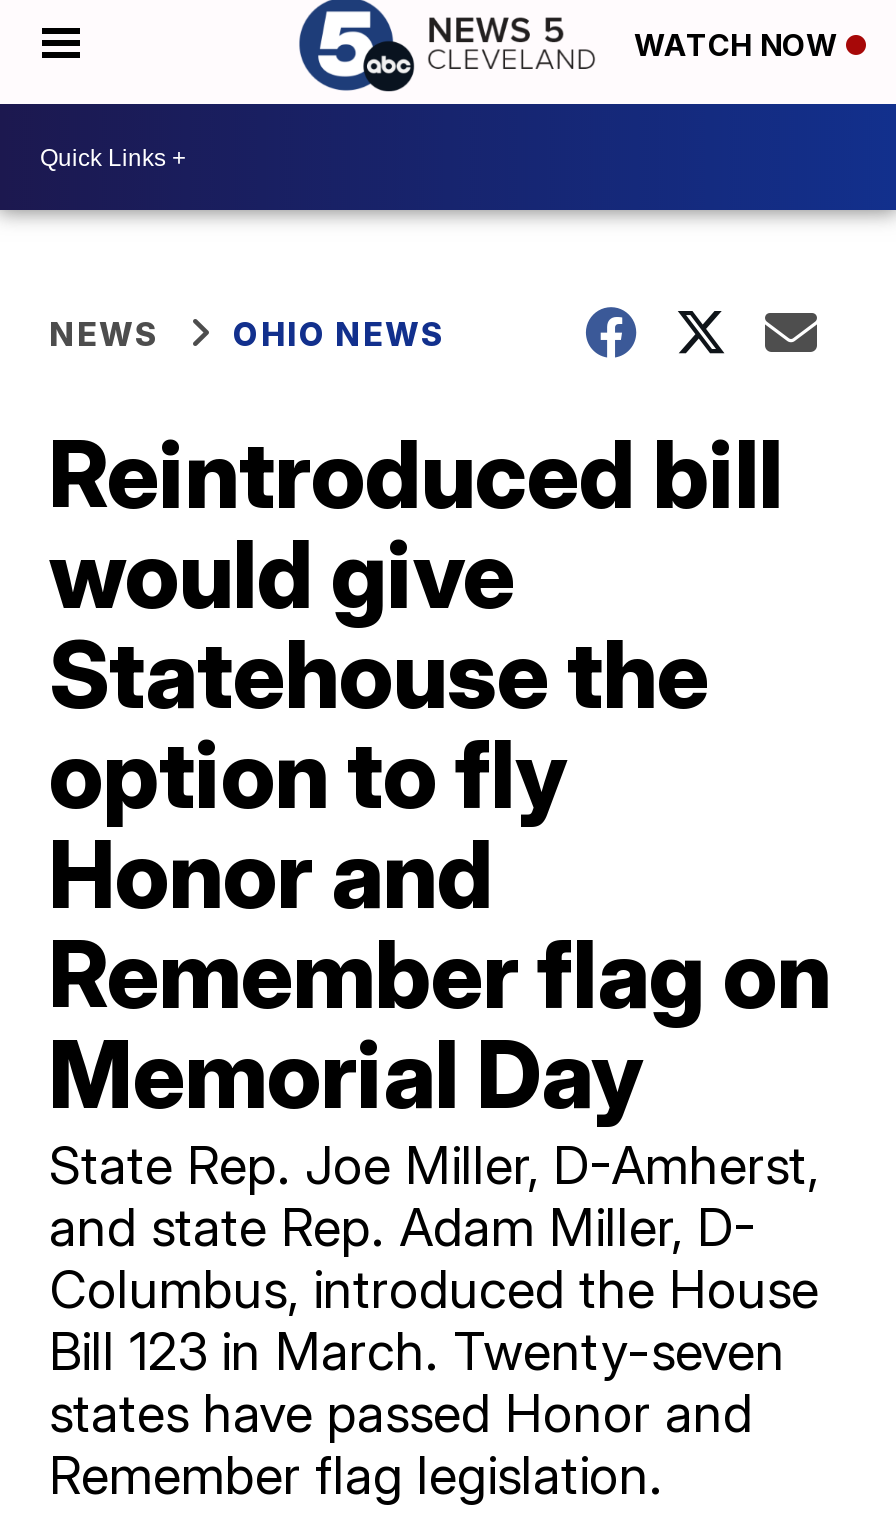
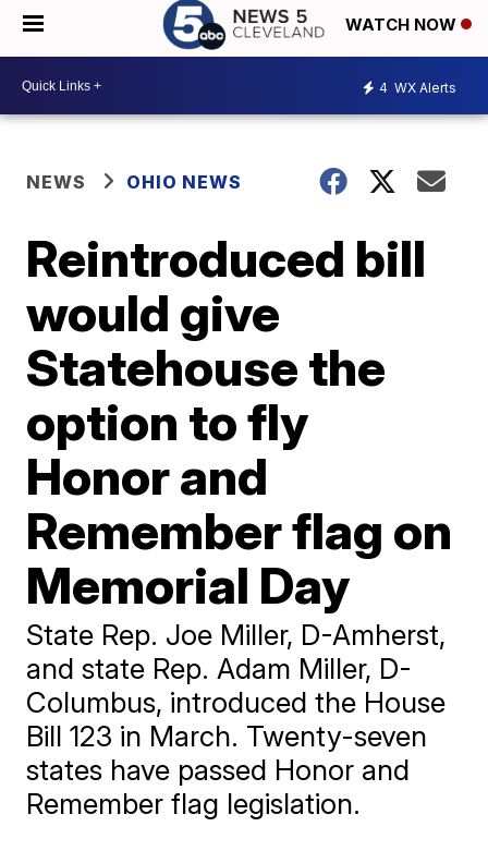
+ 4 WX Alerts
